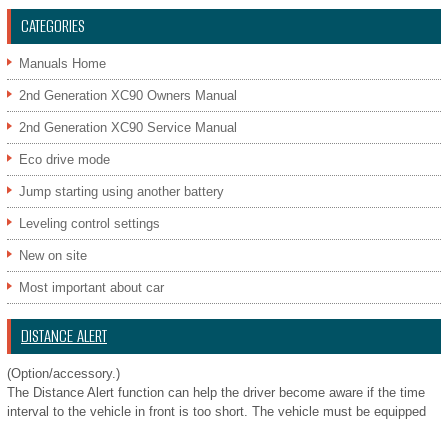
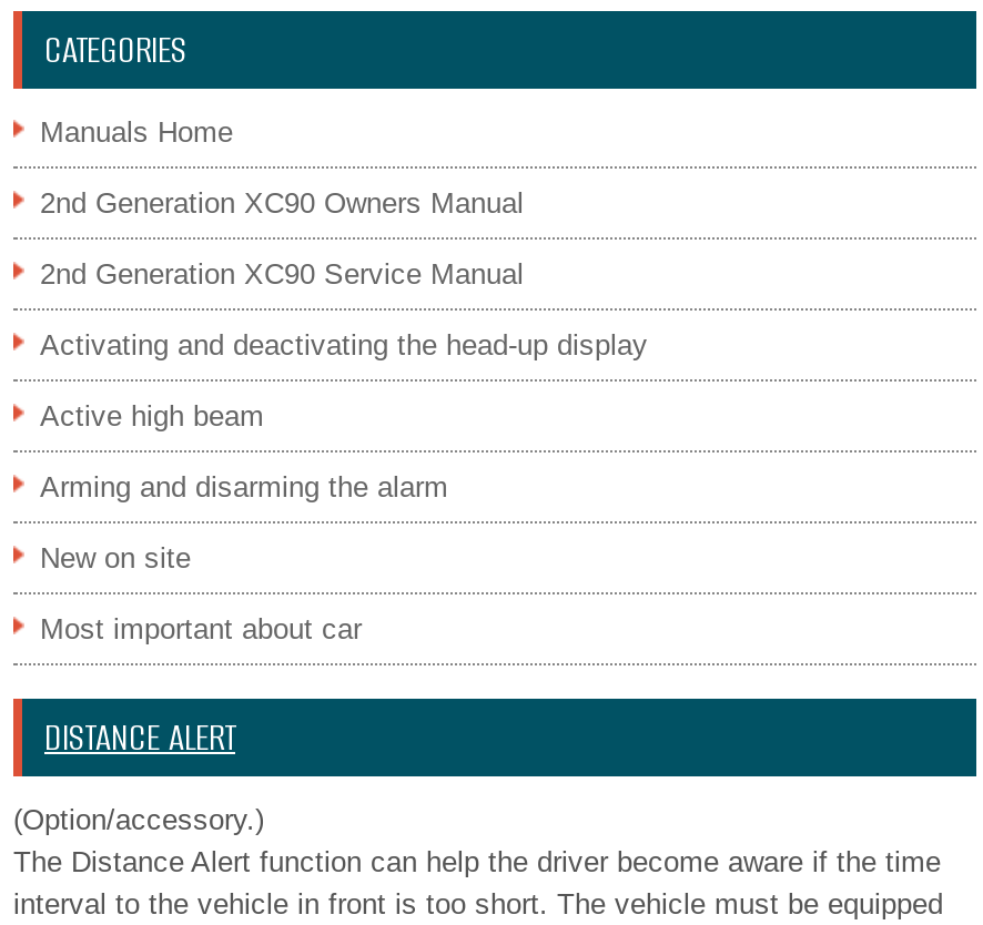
- Eco drive mode
+ Activating and deactivating the head-up display

- Jump starting using another battery
+ Active high beam

- Leveling control settings
+ Arming and disarming the alarm
